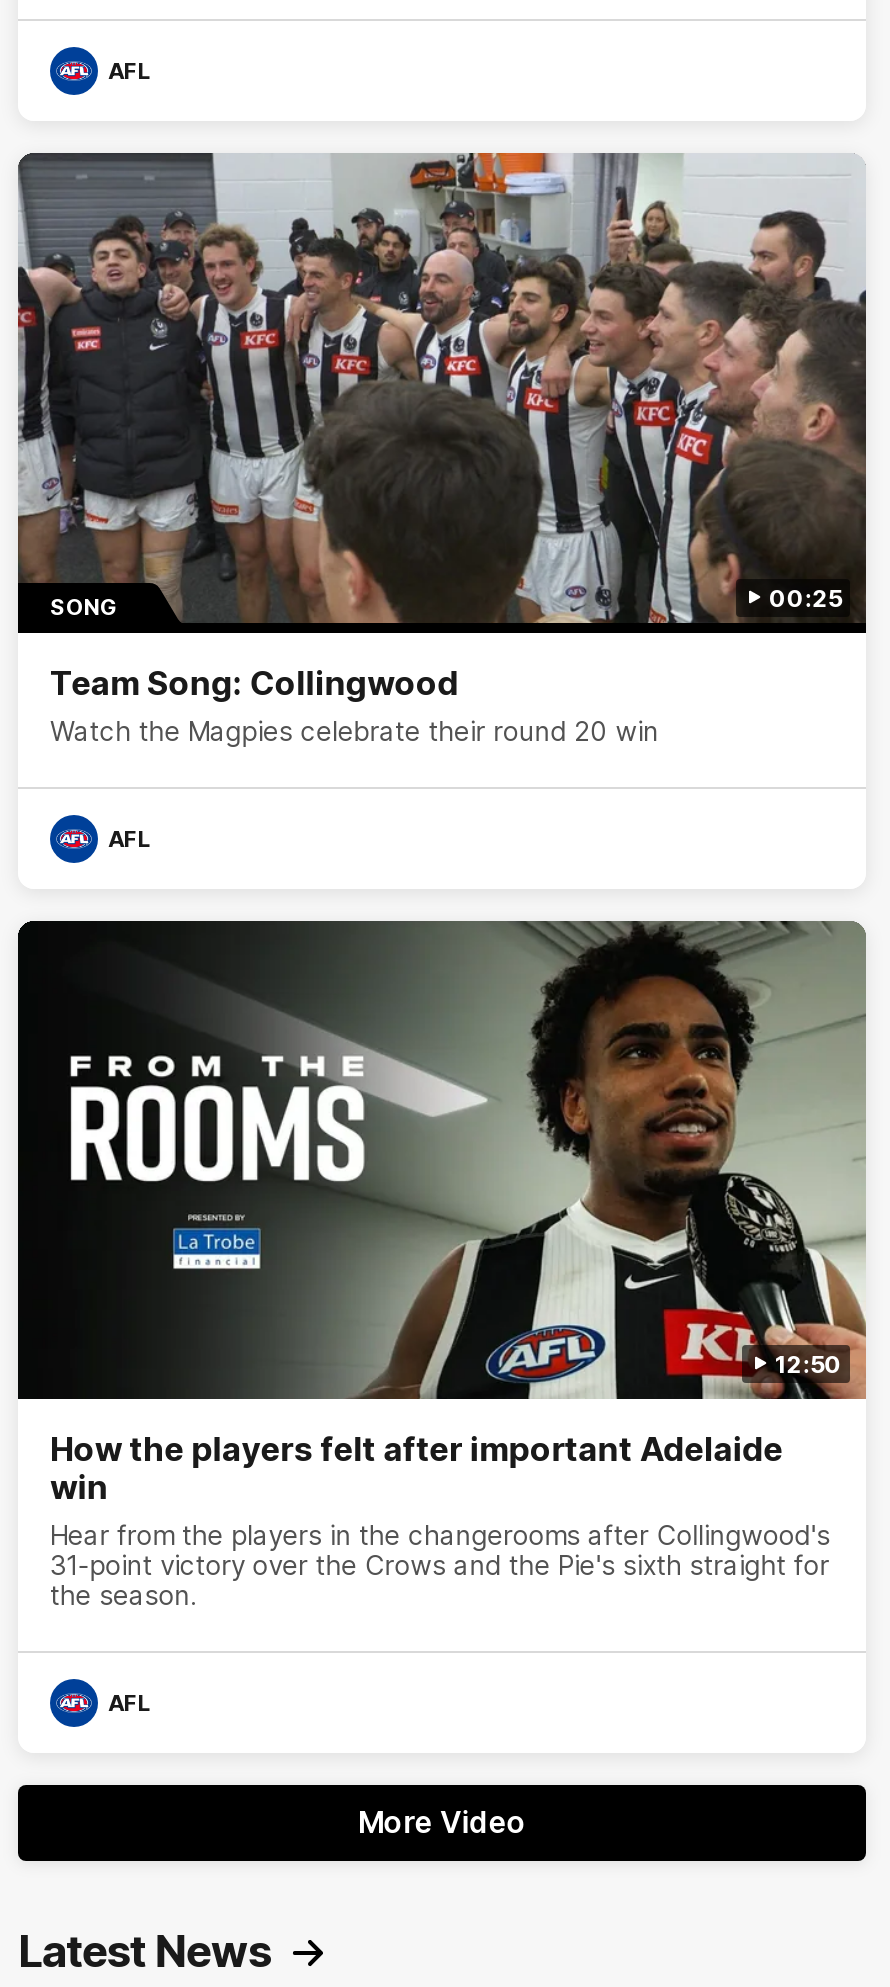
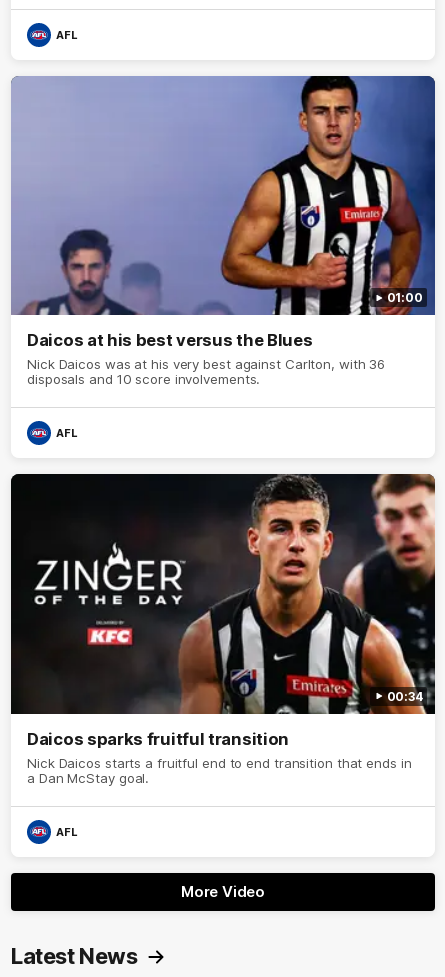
- [image]
- 00:25
- SONG
+ [image]
+ 01:00

- Team Song: Collingwood
- Watch the Magpies celebrate their round 20 win
+ Daicos at his best versus the Blues
+ Nick Daicos was at his very best against Carlton, with 36
+ disposals and 10 score involvements.

- [image]
- 12:50
+ [image]
+ 00:34

- How the players felt after important Adelaide
- win
- Hear from the players in the changerooms after Collingwood's
- 31-point victory over the Crows and the Pie's sixth straight for
- the season.
+ Daicos sparks fruitful transition
+ Nick Daicos starts a fruitful end to end transition that ends in
+ a Dan McStay goal.
